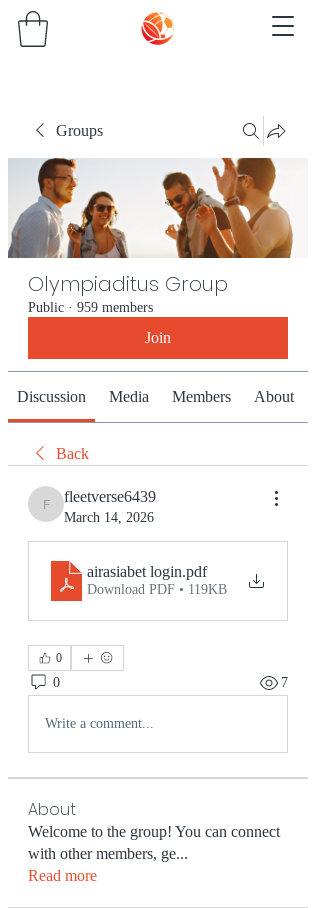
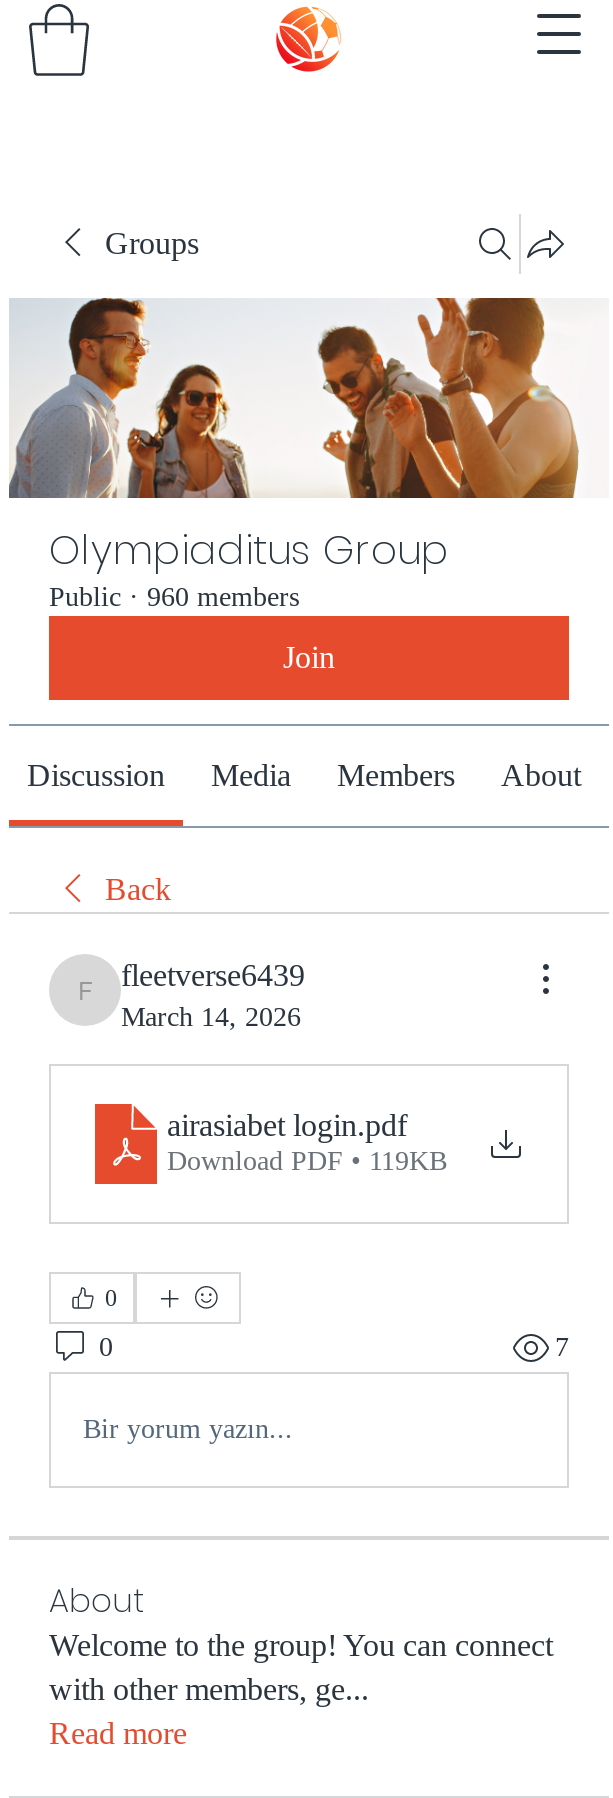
- Public · 959 members
+ Public · 960 members

- Write a comment...
+ Bir yorum yazın...
